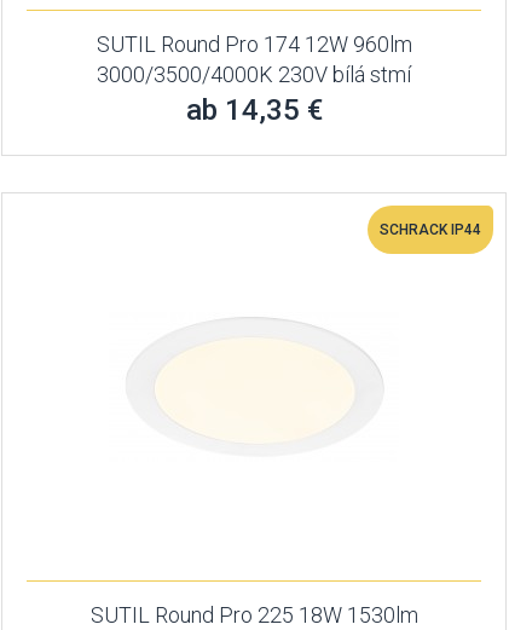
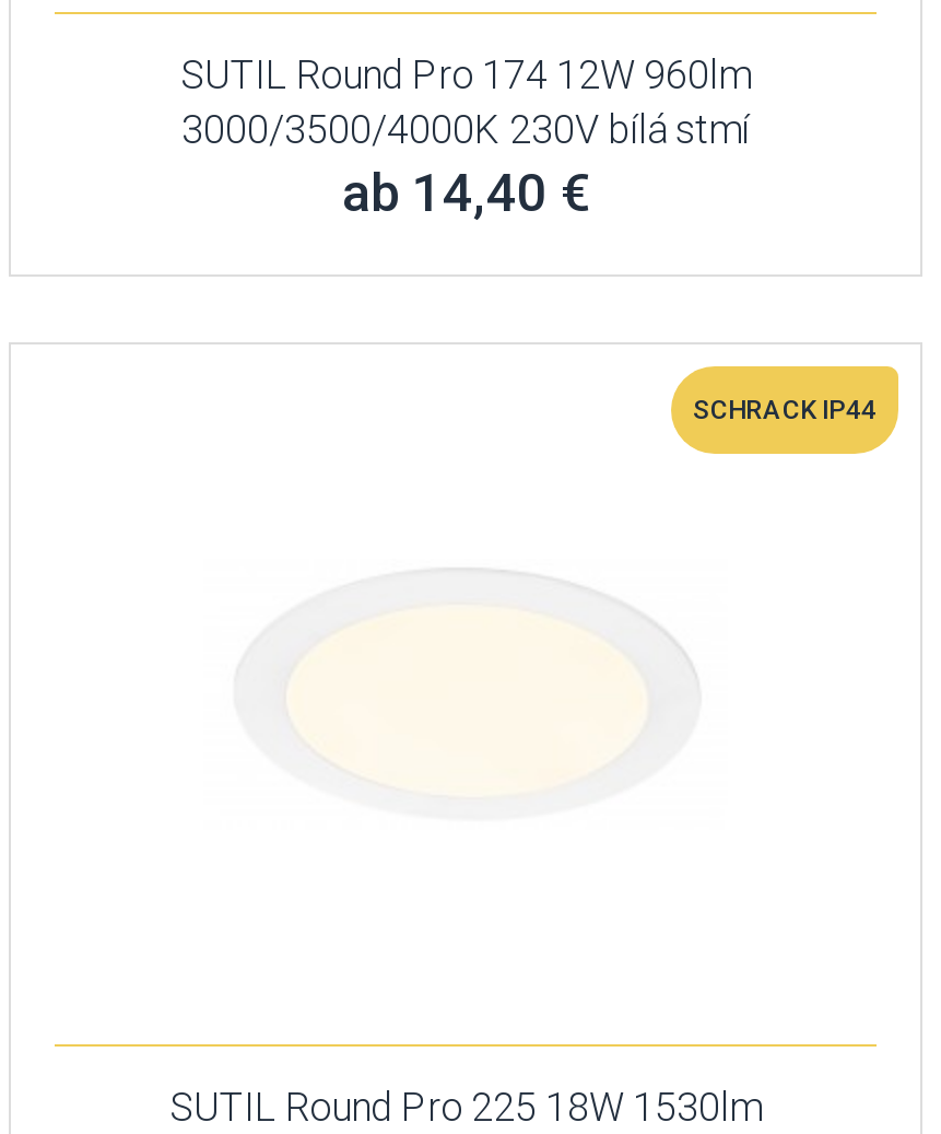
- ab 14,35 €
+ ab 14,40 €
